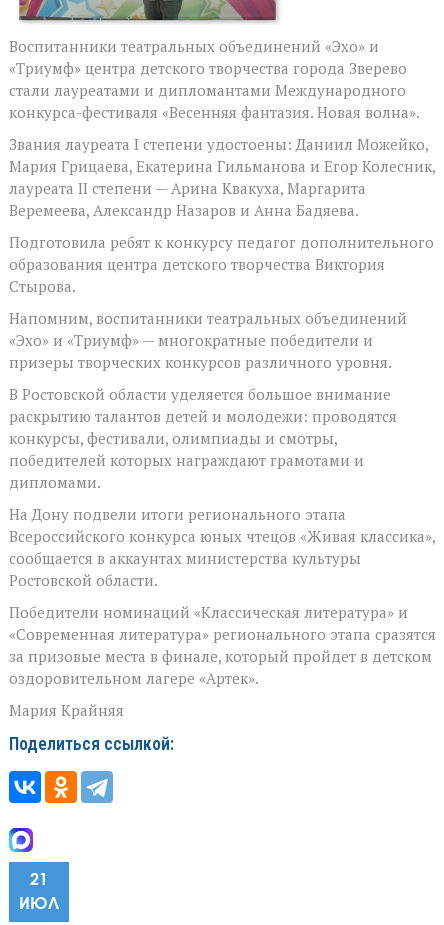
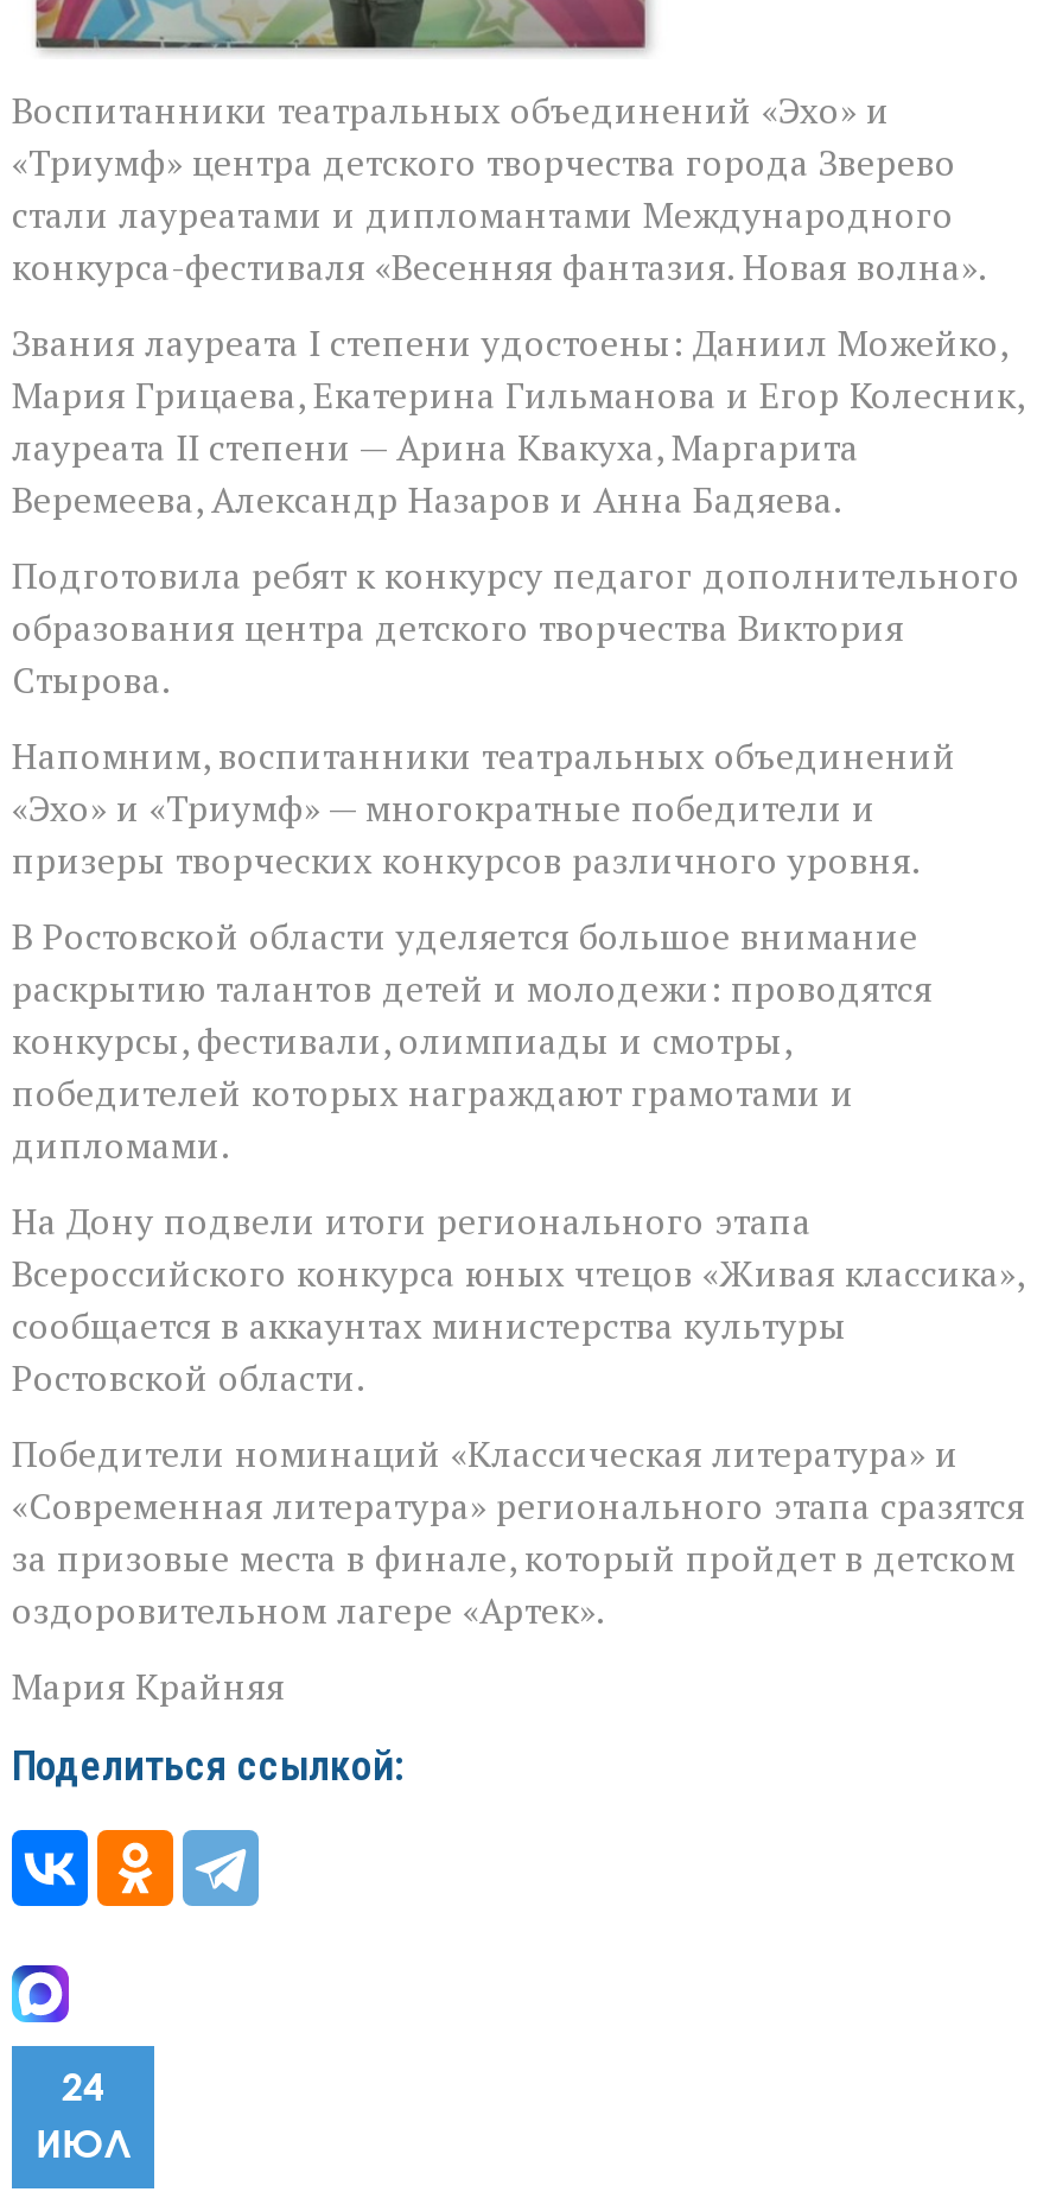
- 21
+ 24
